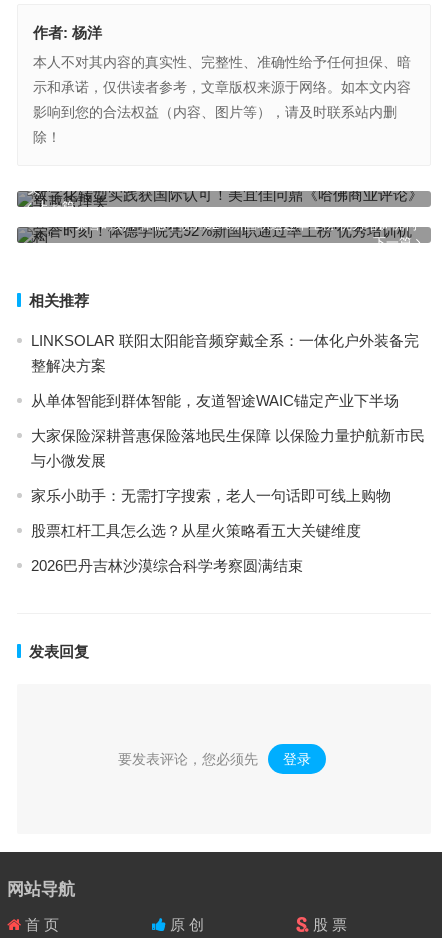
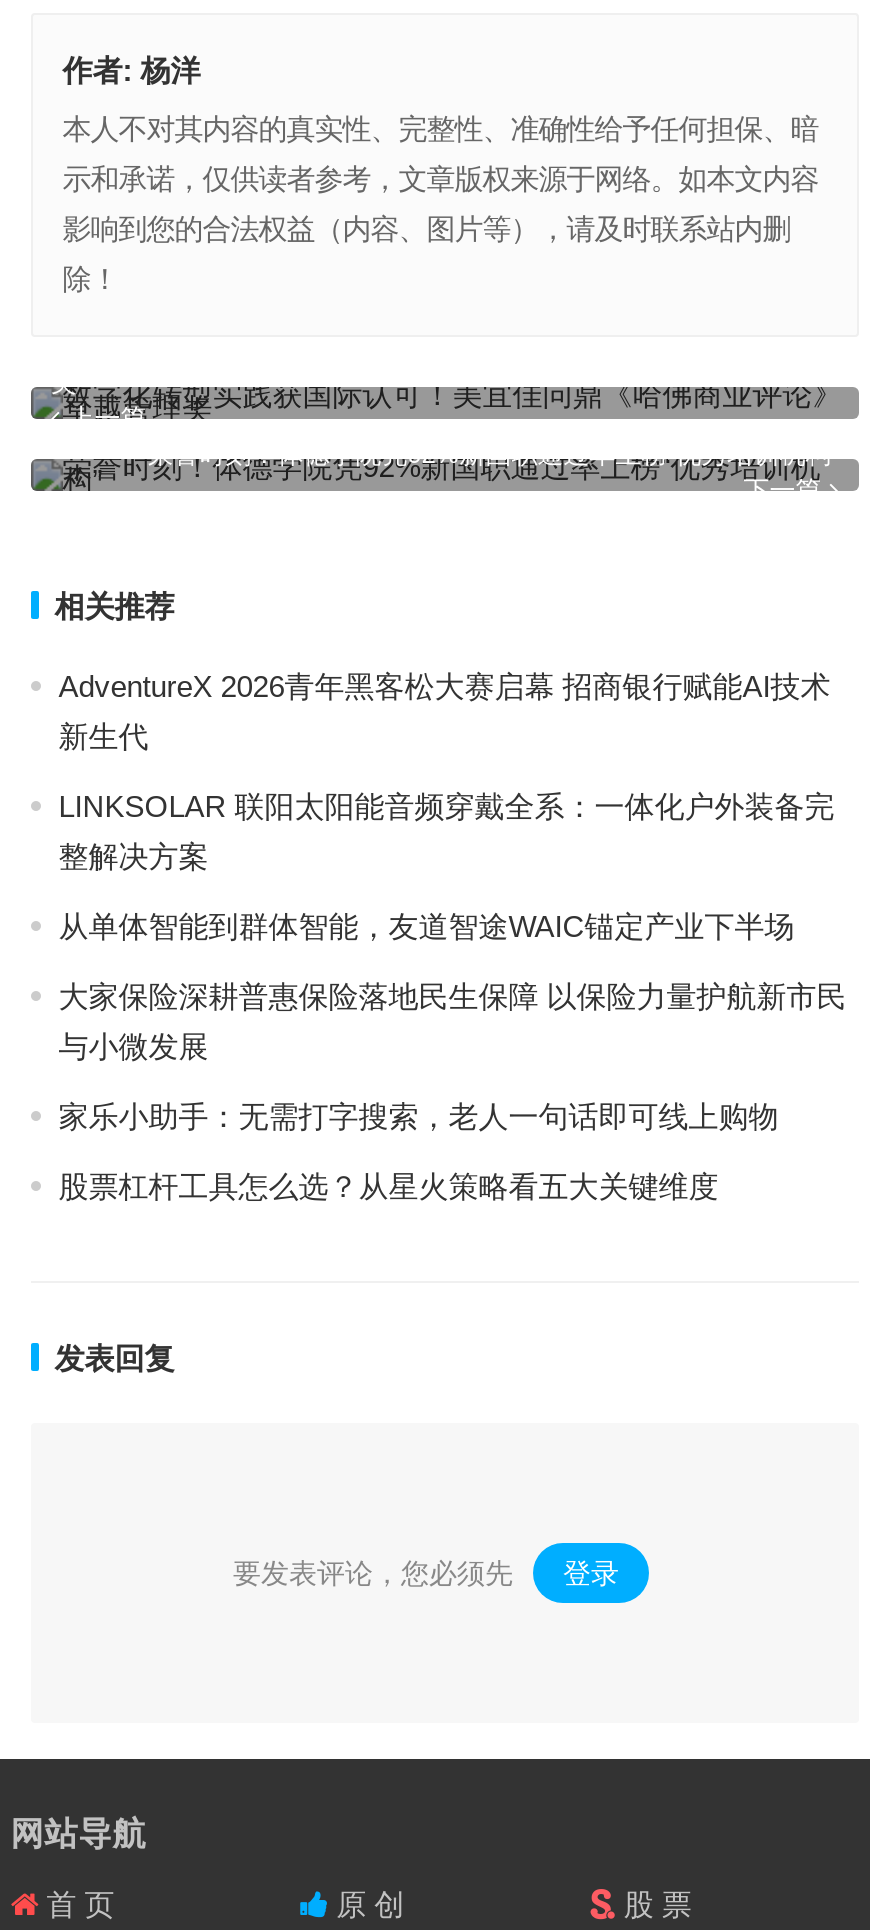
+ AdventureX 2026青年黑客松大赛启幕 招商银行赋能AI技术
+ 新生代

moved down: LINKSOLAR 联阳太阳能音频穿戴全系：一体化户外装备完 | 整解决方案 | 从单体智能到群体智能，友道智途WAIC锚定产业下半场 | 大家保险深耕普惠保险落地民生保障 以保险力量护航新市民 | 与小微发展 | 家乐小助手：无需打字搜索，老人一句话即可线上购物 | 股票杠杆工具怎么选？从星火策略看五大关键维度

- 2026巴丹吉林沙漠综合科学考察圆满结束
